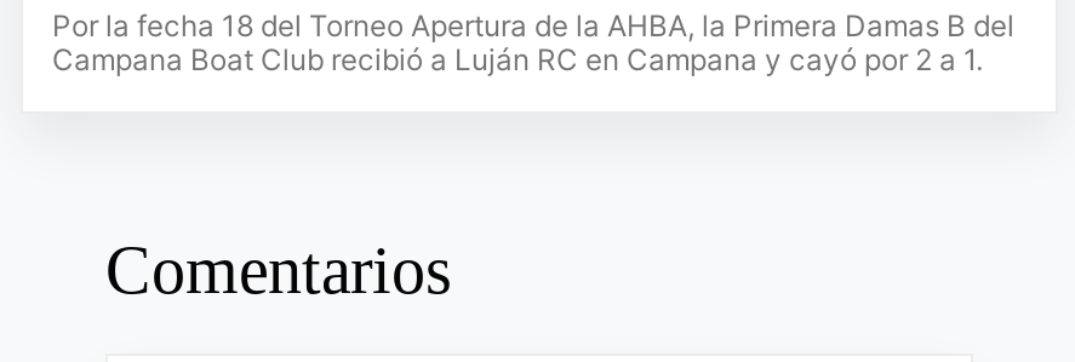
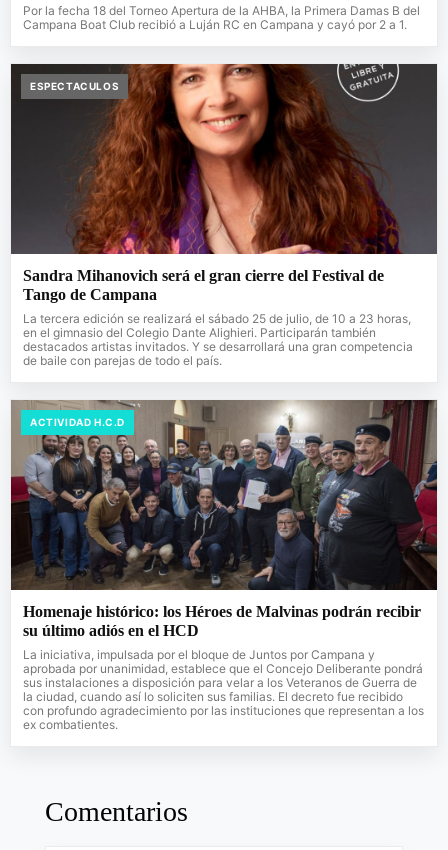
+ [image]
+ ESPECTACULOS

+ [image]
+ ACTIVIDAD H.C.D

+ Sandra Mihanovich será el gran cierre del Festival de
+ Tango de Campana
+ La tercera edición se realizará el sábado 25 de julio, de 10 a 23 horas,
+ en el gimnasio del Colegio Dante Alighieri. Participarán también
+ destacados artistas invitados. Y se desarrollará una gran competencia
+ de baile con parejas de todo el país.

+ Homenaje histórico: los Héroes de Malvinas podrán recibir
+ su último adiós en el HCD
+ La iniciativa, impulsada por el bloque de Juntos por Campana y
+ aprobada por unanimidad, establece que el Concejo Deliberante pondrá
+ sus instalaciones a disposición para velar a los Veteranos de Guerra de
+ la ciudad, cuando así lo soliciten sus familias. El decreto fue recibido
+ con profundo agradecimiento por las instituciones que representan a los
+ ex combatientes.
